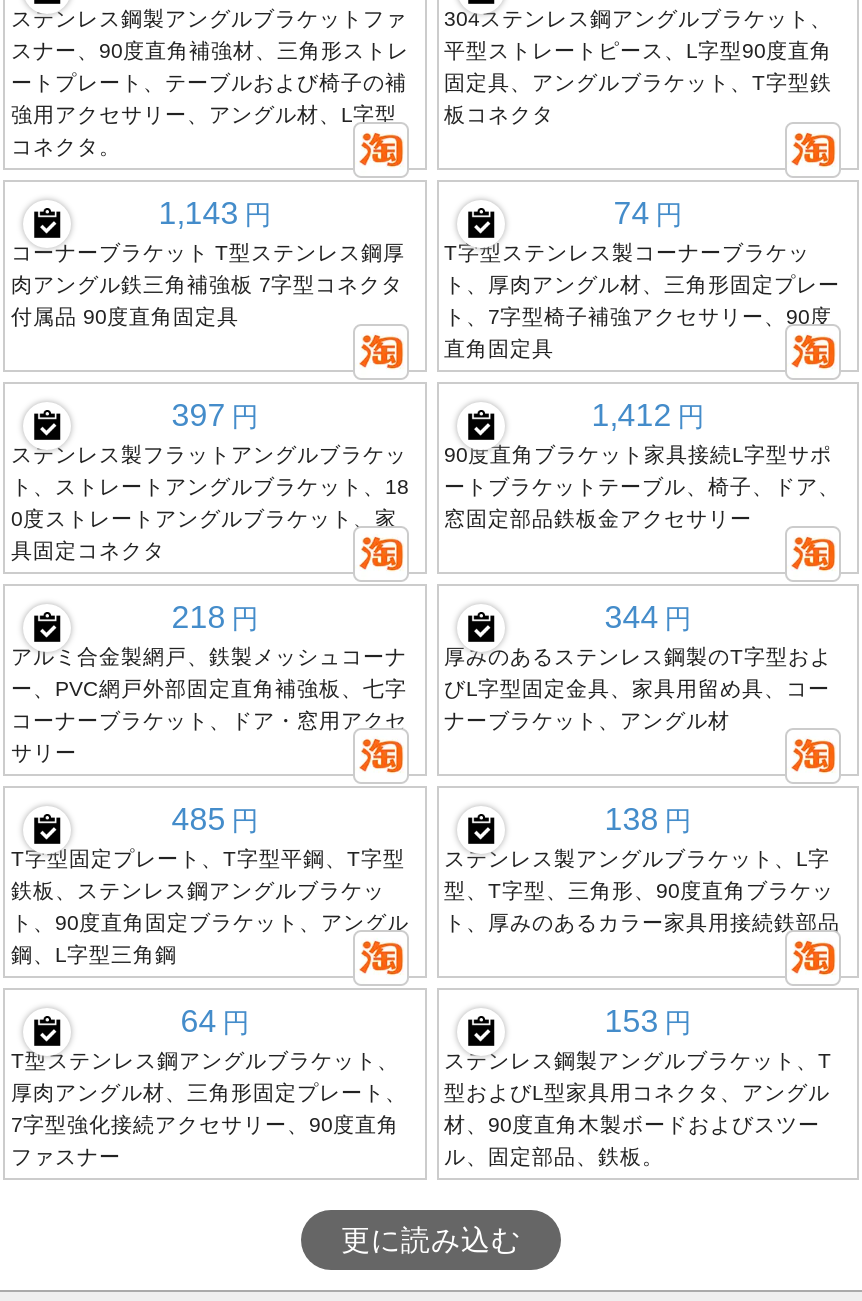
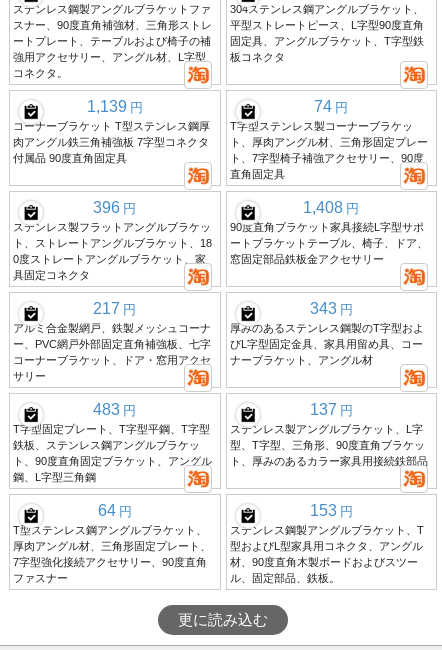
- 1,143 円
+ 1,139 円

- 397 円
+ 396 円

- 1,412 円
+ 1,408 円

- 218 円
+ 217 円

- 344 円
+ 343 円

- 485 円
+ 483 円

- 138 円
+ 137 円
